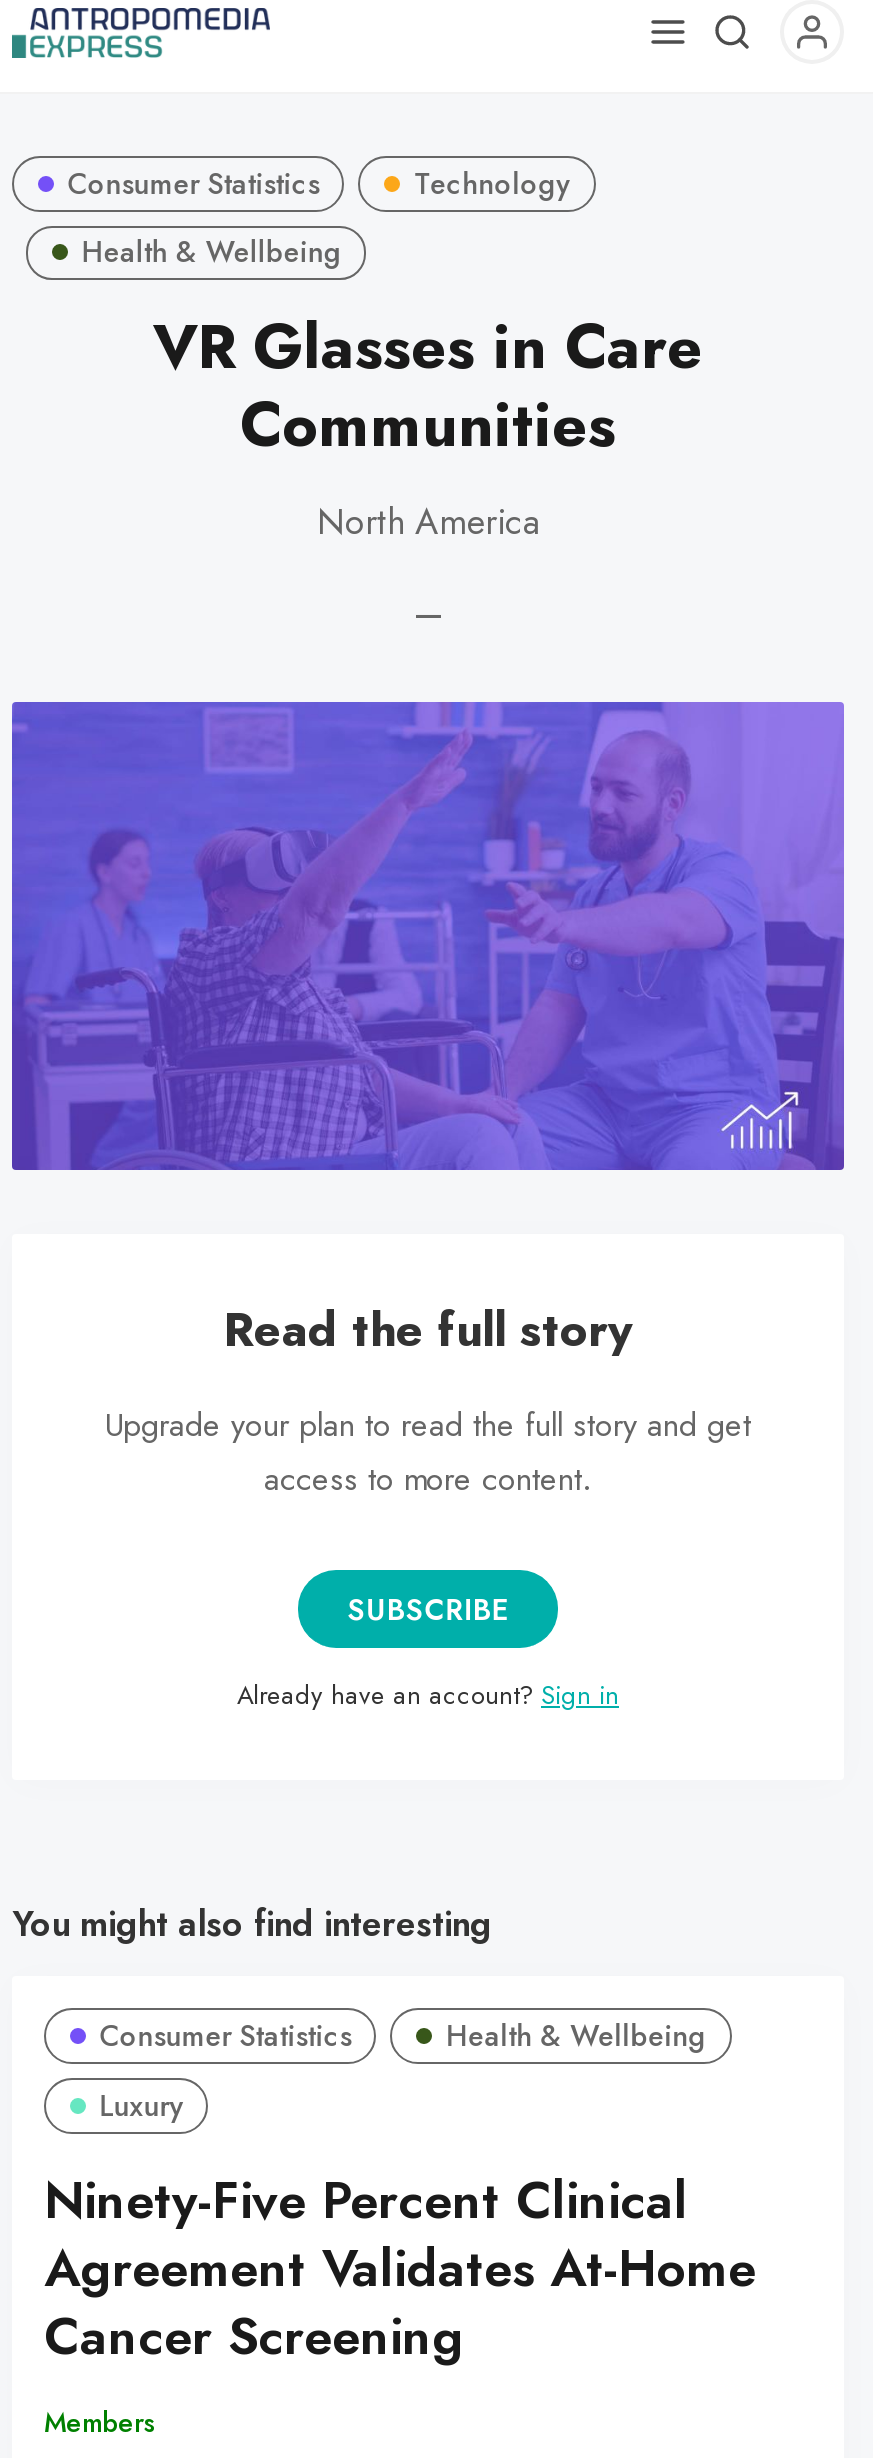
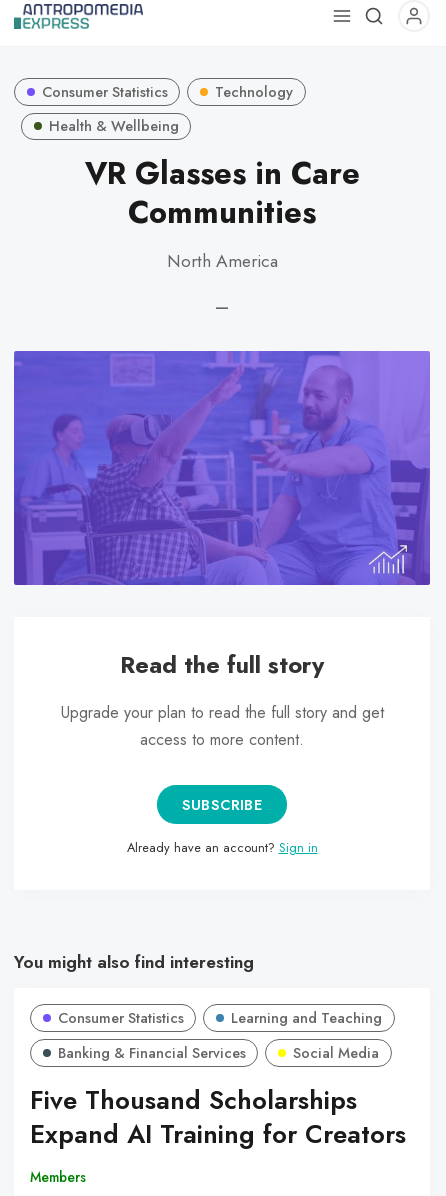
- Health & Wellbeing
+ Learning and Teaching

- Luxury
+ Banking & Financial Services
+ Social Media

- Ninety-Five Percent Clinical
- Agreement Validates At-Home
- Cancer Screening
+ Five Thousand Scholarships
+ Expand AI Training for Creators
